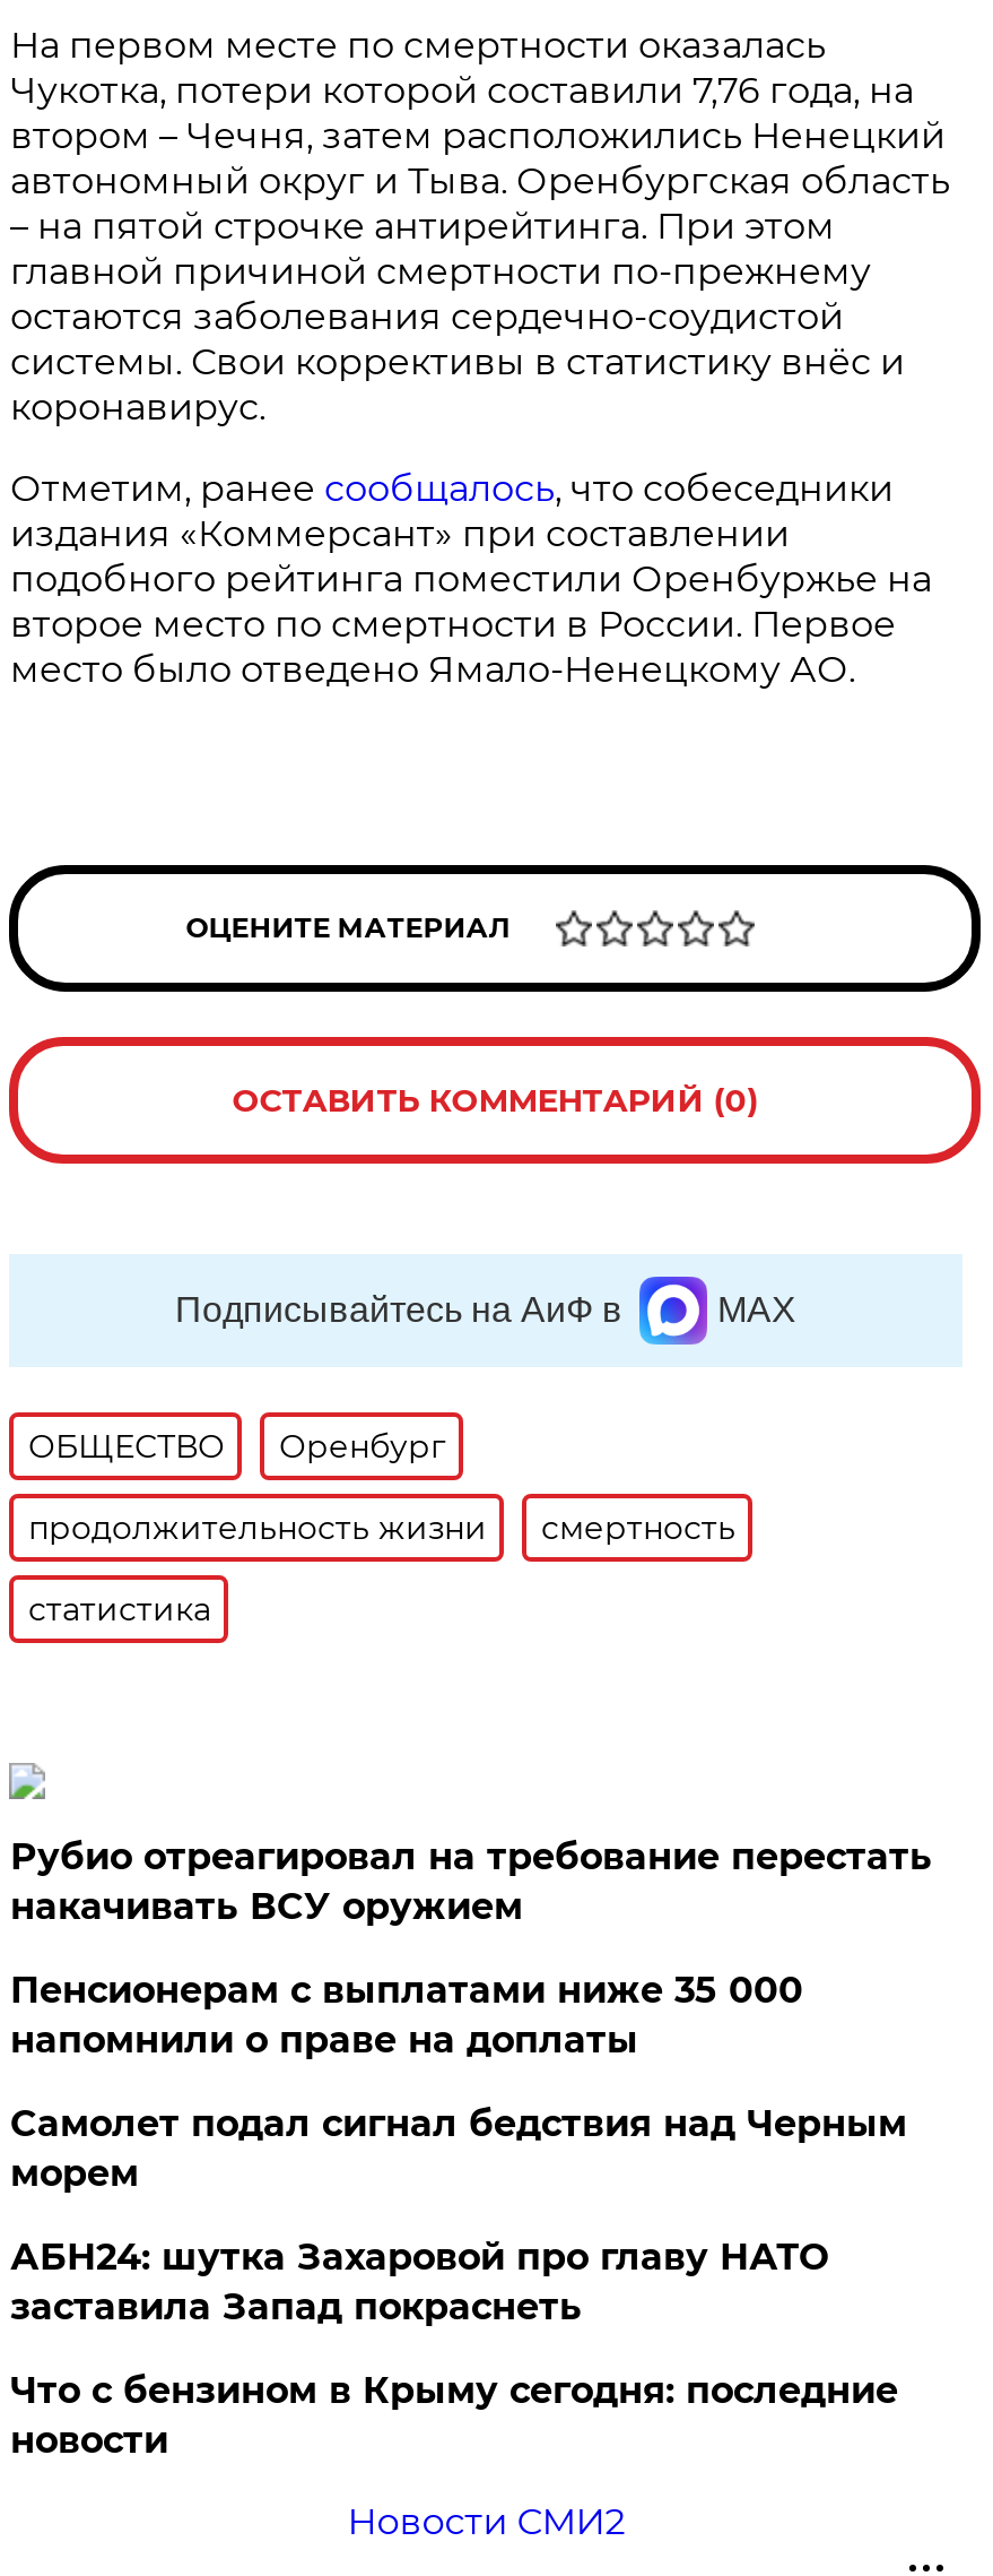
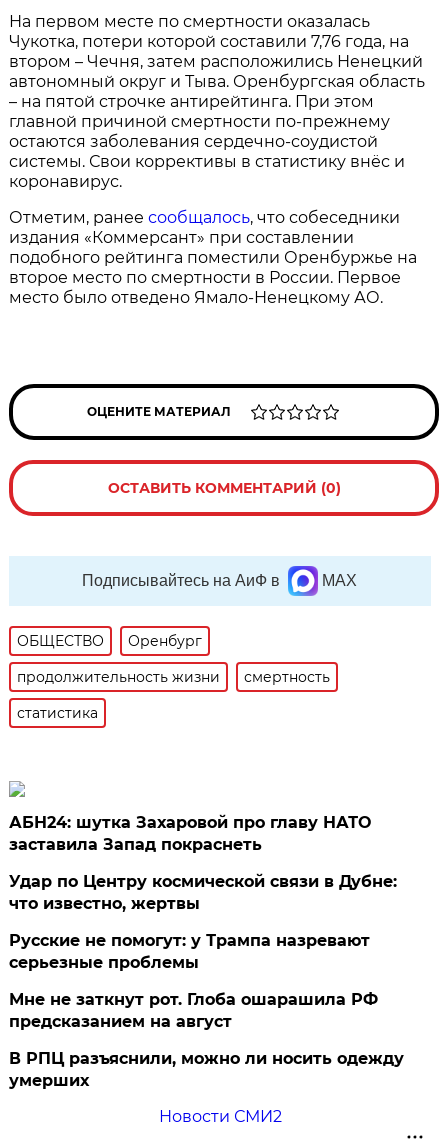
- Рубио отреагировал на требование перестать
- накачивать ВСУ оружием
- Пенсионерам с выплатами ниже 35 000
- напомнили о праве на доплаты
- Самолет подал сигнал бедствия над Черным
- морем

moved up: АБН24: шутка Захаровой про главу НАТО | заставила Запад покраснеть

- Что с бензином в Крыму сегодня: последние
- новости
+ Удар по Центру космической связи в Дубне:
+ что известно, жертвы
+ Русские не помогут: у Трампа назревают
+ серьезные проблемы
+ Мне не заткнут рот. Глоба ошарашила РФ
+ предсказанием на август
+ В РПЦ разъяснили, можно ли носить одежду
+ умерших
